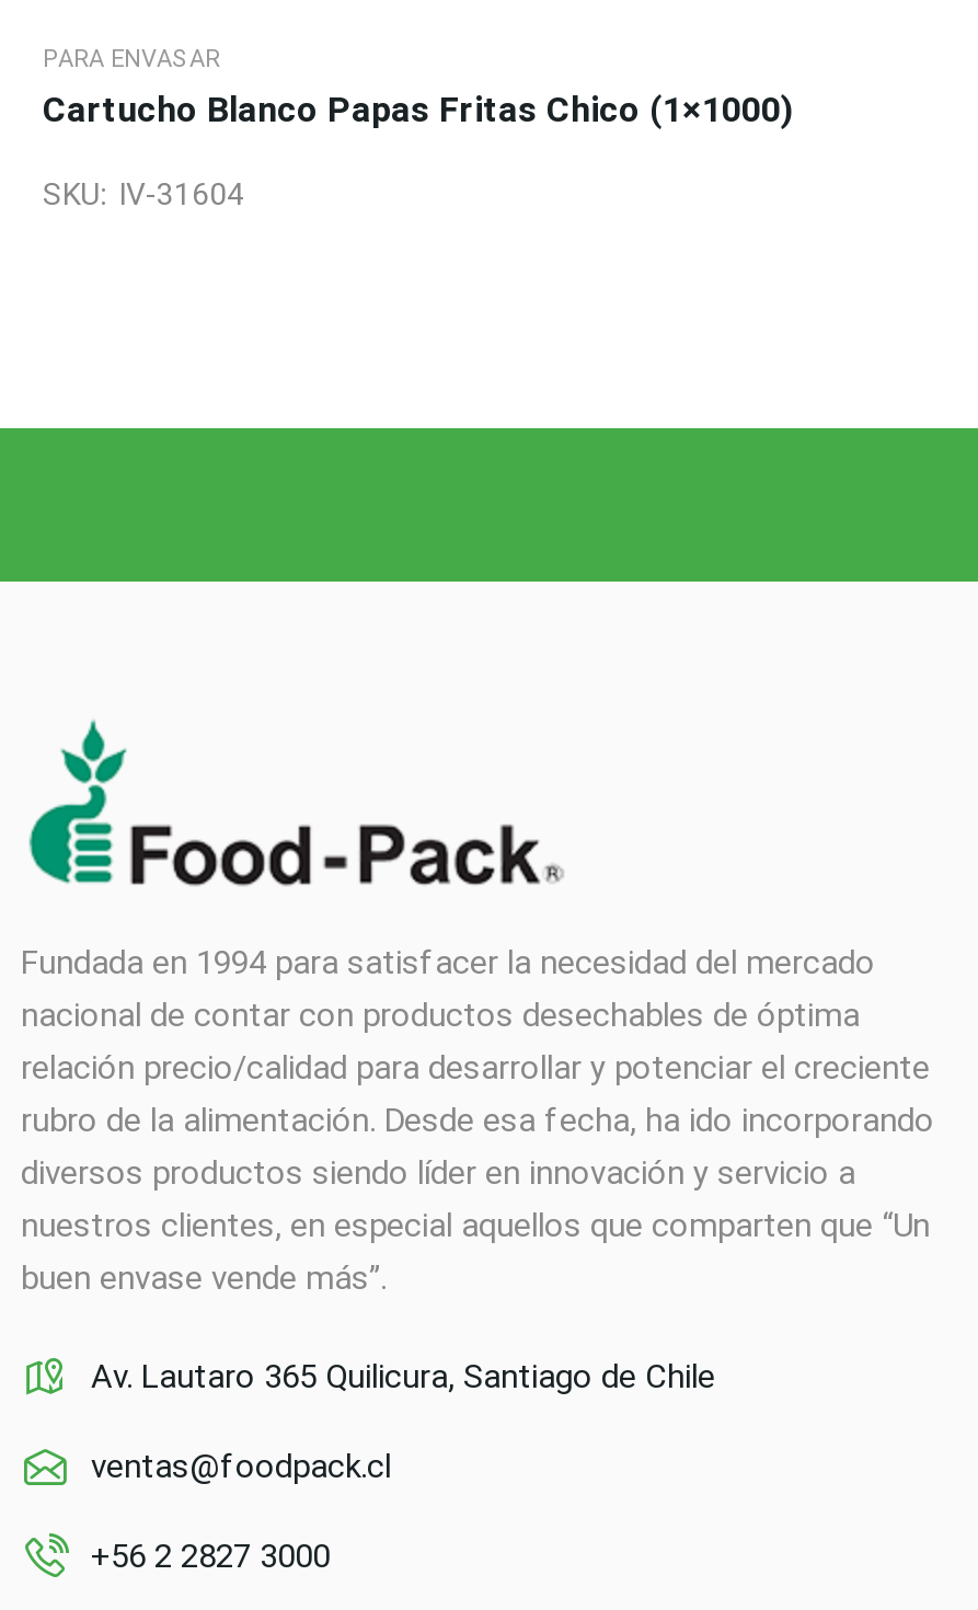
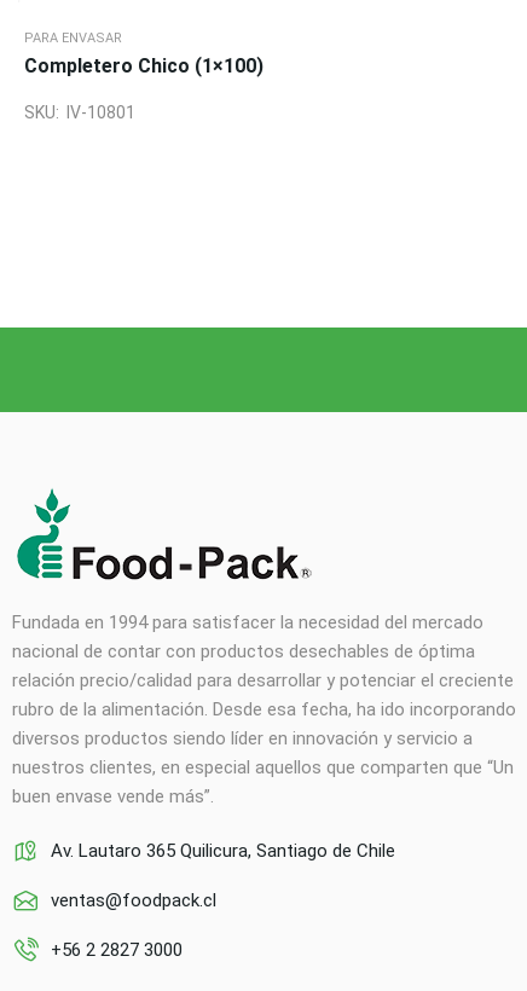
- Cartucho Blanco Papas Fritas Chico (1×1000)
+ Completero Chico (1×100)

- SKU: IV-31604
+ SKU: IV-10801
